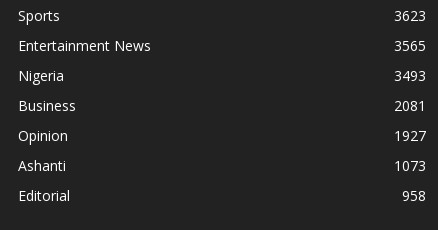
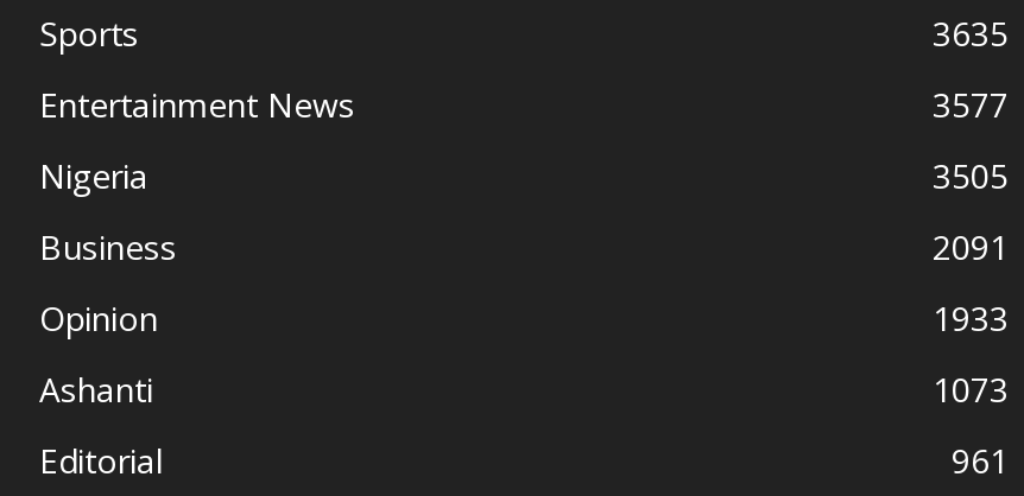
- 3623
+ 3635

- 3565
+ 3577

- 3493
+ 3505

- 2081
+ 2091

- 1927
+ 1933

- 958
+ 961
